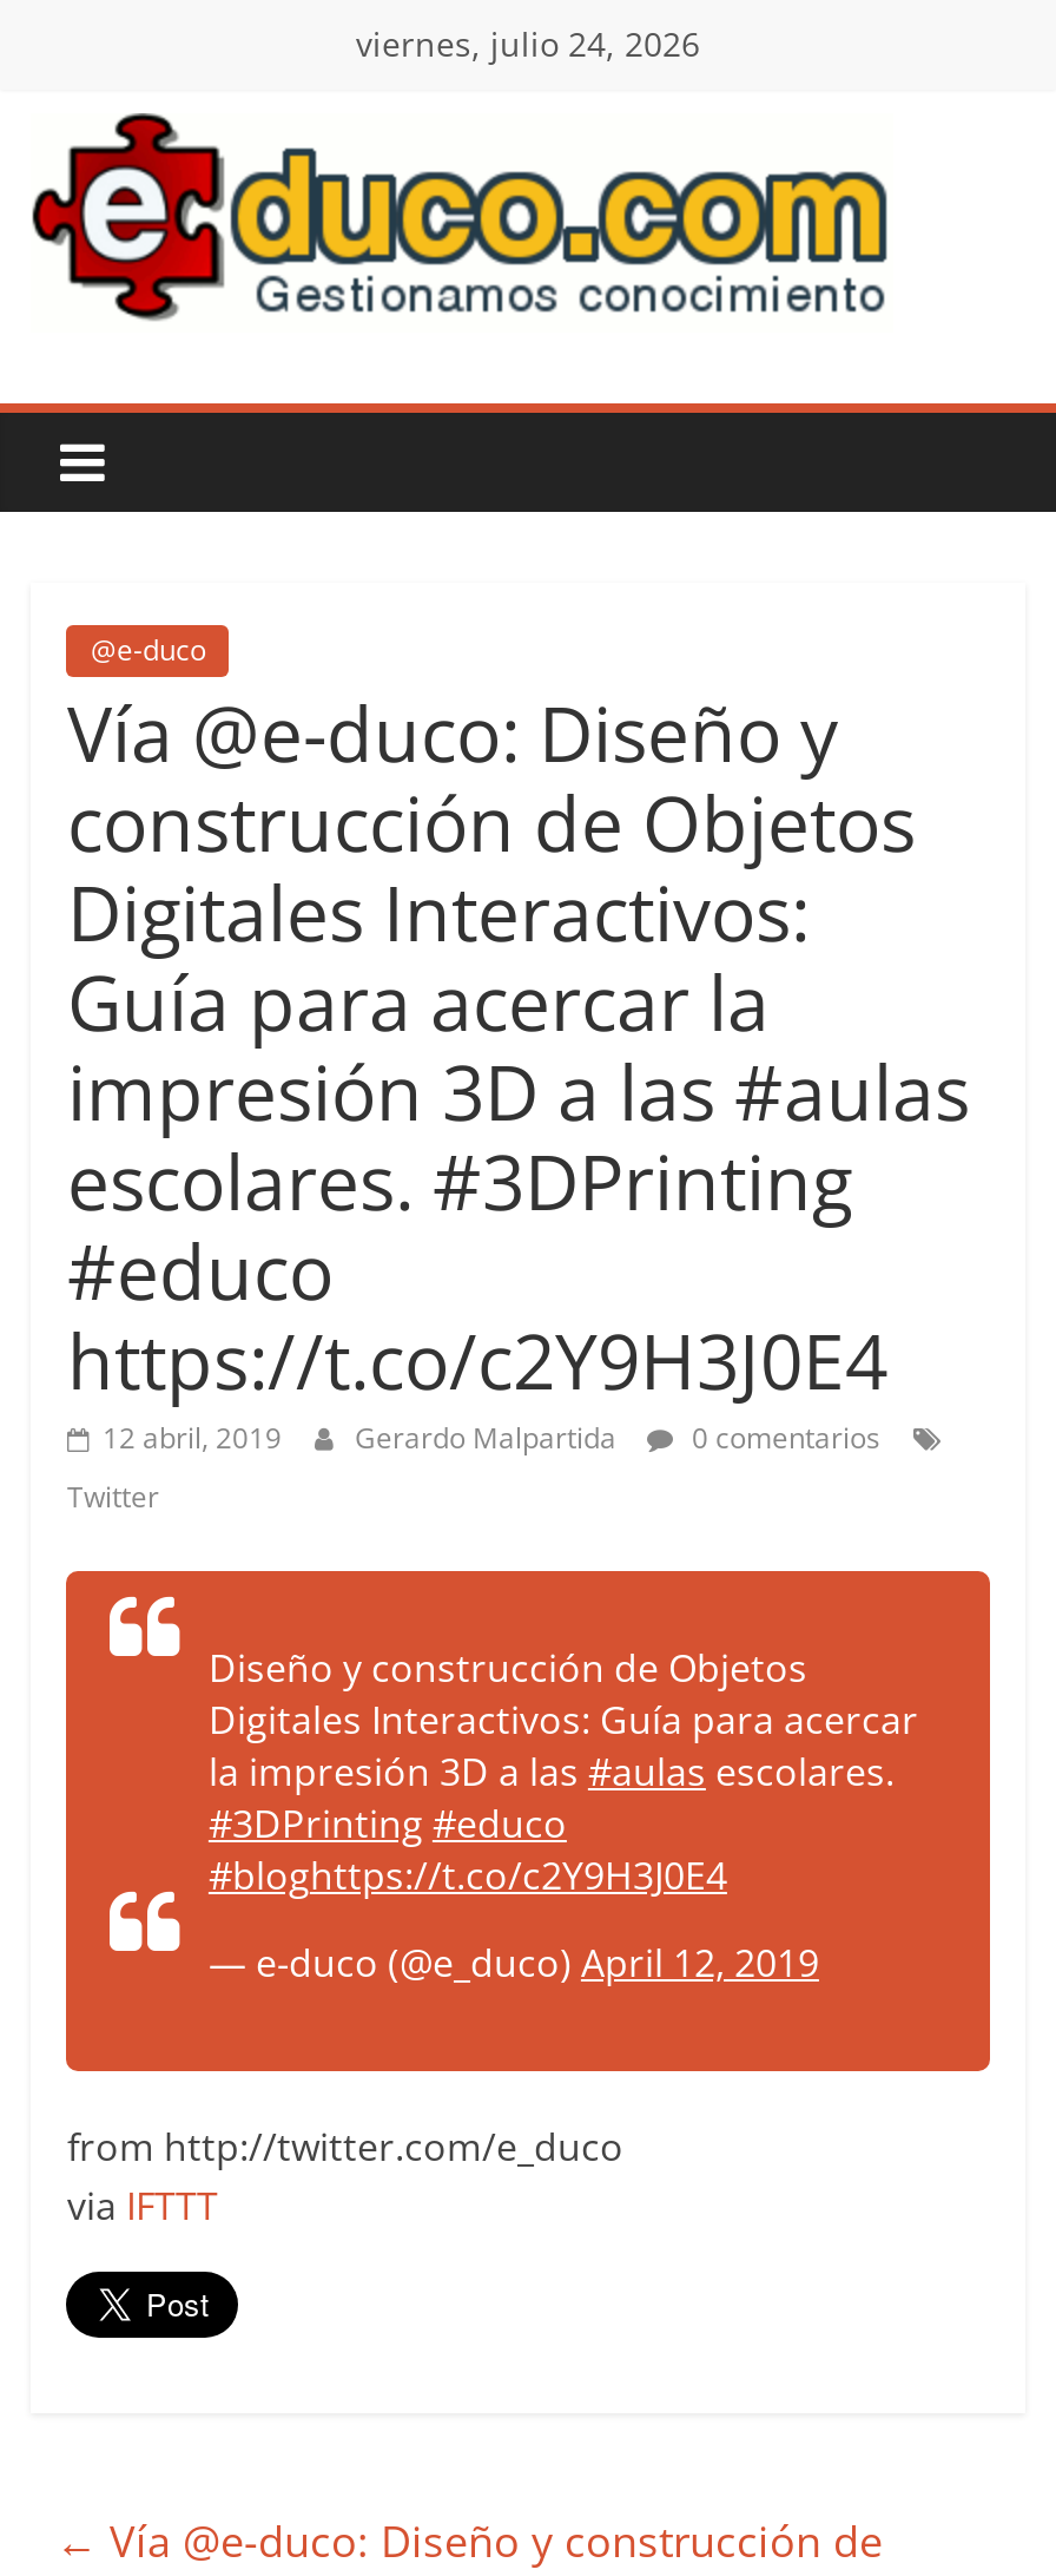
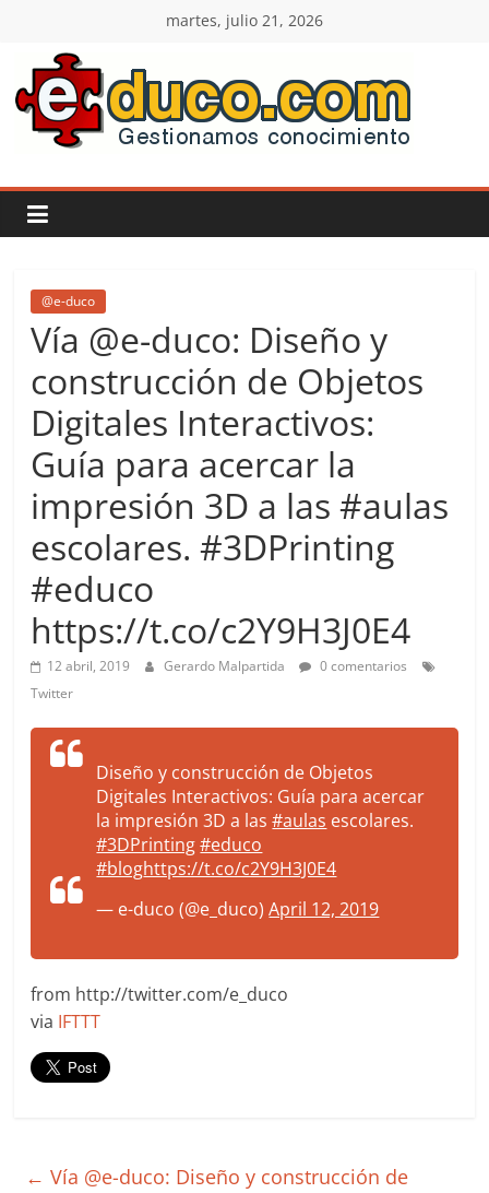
- viernes, julio 24, 2026
+ martes, julio 21, 2026
